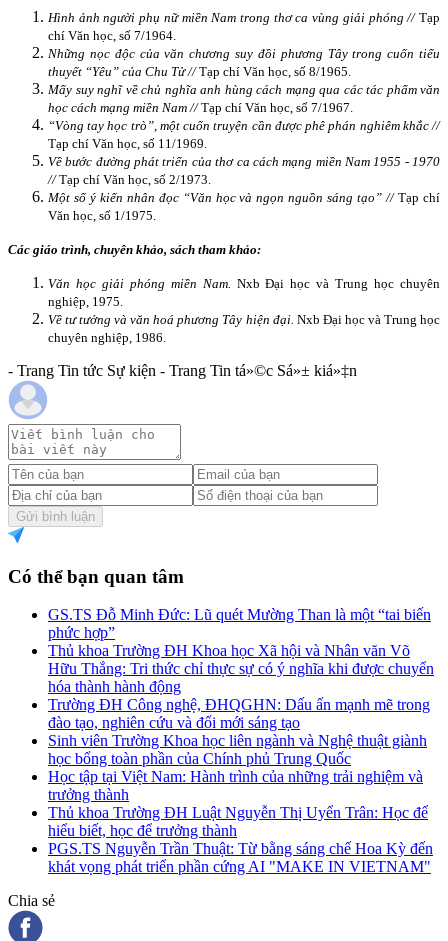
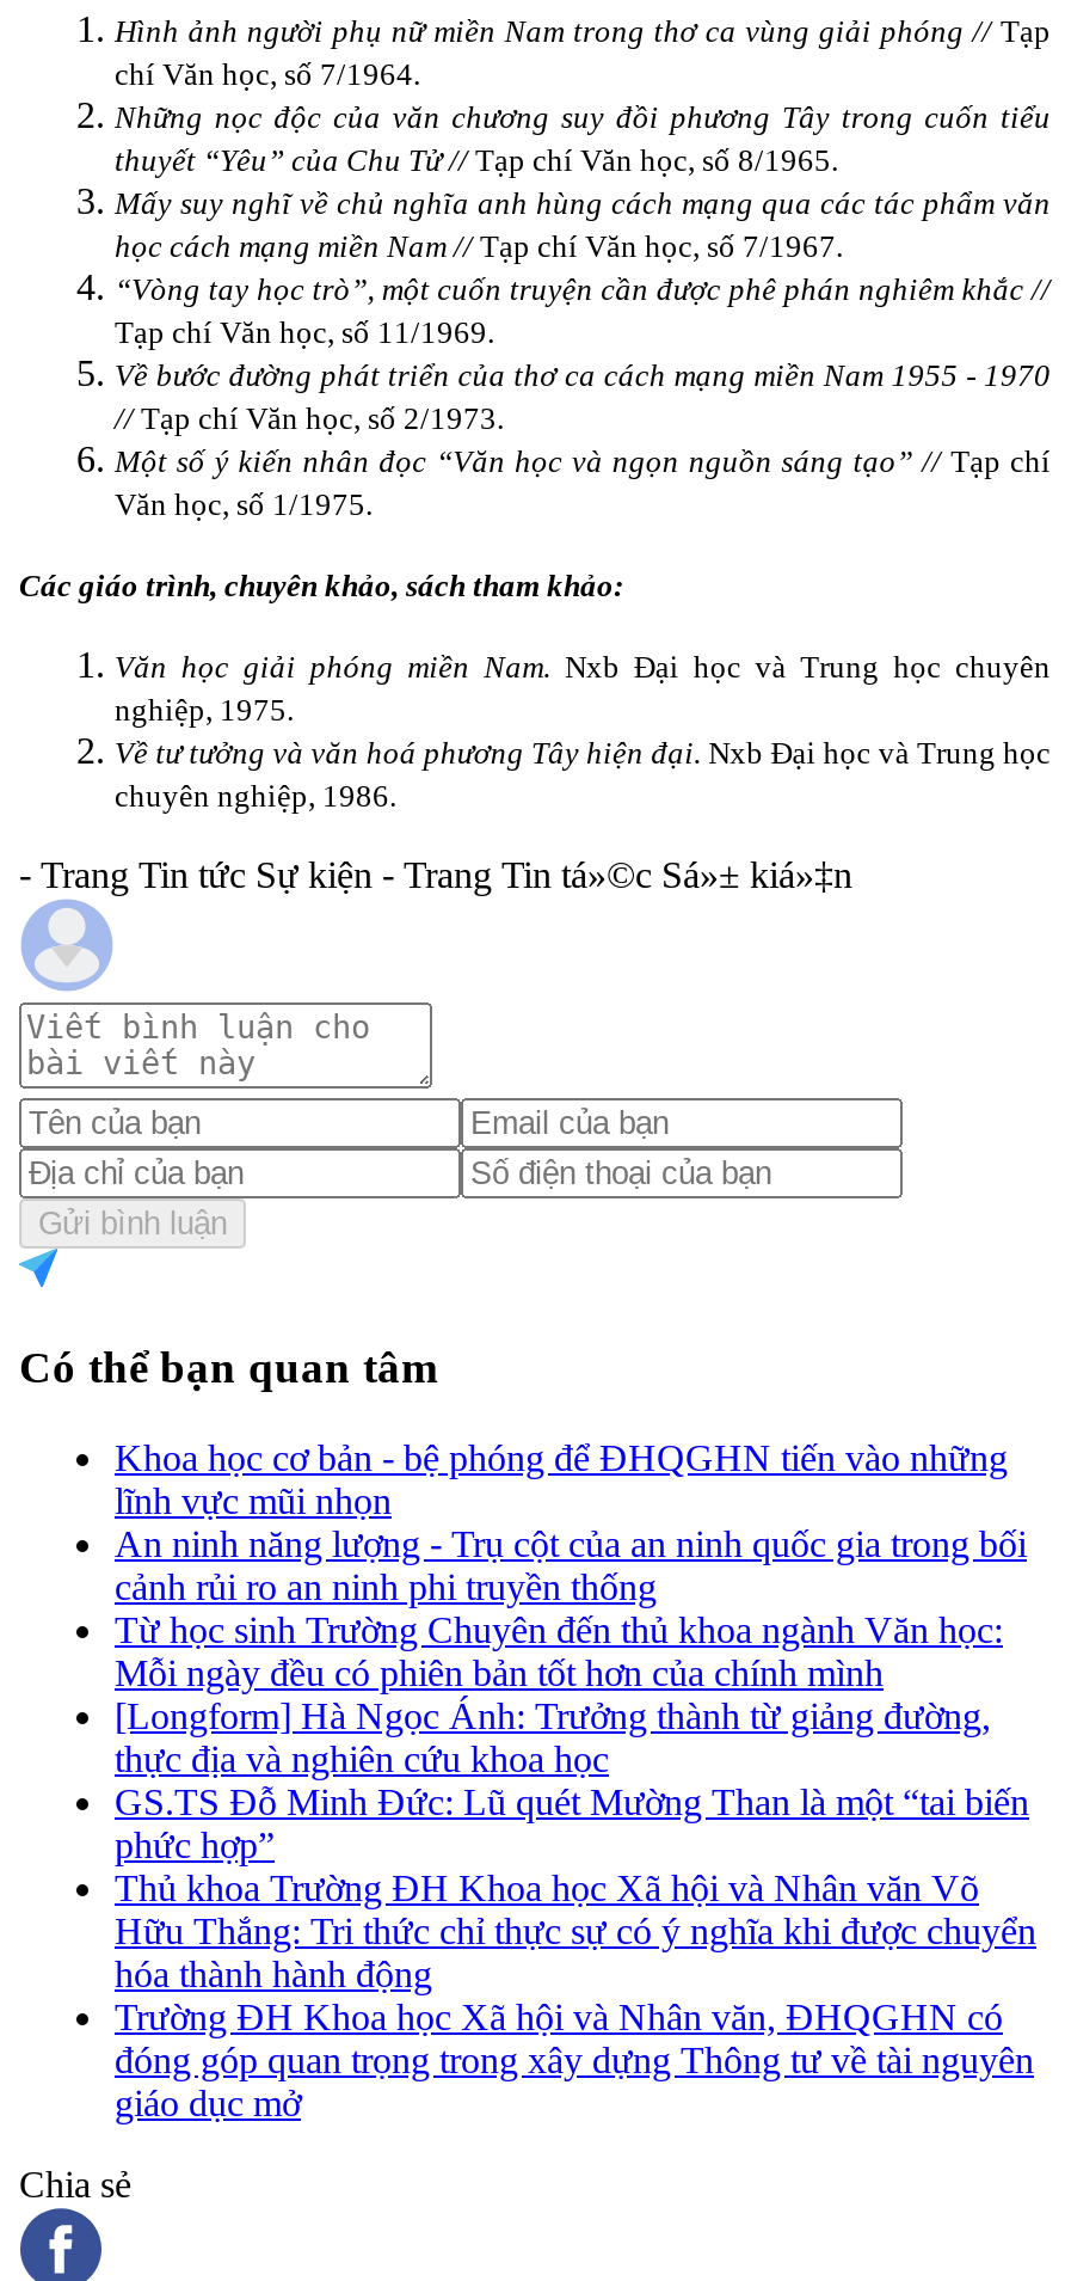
+ Khoa học cơ bản - bệ phóng để ĐHQGHN tiến vào những
+ lĩnh vực mũi nhọn
+ An ninh năng lượng - Trụ cột của an ninh quốc gia trong bối
+ cảnh rủi ro an ninh phi truyền thống
+ Từ học sinh Trường Chuyên đến thủ khoa ngành Văn học:
+ Mỗi ngày đều có phiên bản tốt hơn của chính mình
+ [Longform] Hà Ngọc Ánh: Trưởng thành từ giảng đường,
+ thực địa và nghiên cứu khoa học

moved down: GS.TS Đỗ Minh Đức: Lũ quét Mường Than là một “tai biến | phức hợp” | Thủ khoa Trường ĐH Khoa học Xã hội và Nhân văn Võ | Hữu Thắng: Tri thức chỉ thực sự có ý nghĩa khi được chuyển | hóa thành hành động

- Trường ĐH Công nghệ, ĐHQGHN: Dấu ấn mạnh mẽ trong
- đào tạo, nghiên cứu và đổi mới sáng tạo
- Sinh viên Trường Khoa học liên ngành và Nghệ thuật giành
- học bổng toàn phần của Chính phủ Trung Quốc
- Học tập tại Việt Nam: Hành trình của những trải nghiệm và
- trưởng thành
- Thủ khoa Trường ĐH Luật Nguyễn Thị Uyển Trân: Học để
- hiểu biết, học để trưởng thành
- PGS.TS Nguyễn Trần Thuật: Từ bằng sáng chế Hoa Kỳ đến
- khát vọng phát triển phần cứng AI "MAKE IN VIETNAM"
+ Trường ĐH Khoa học Xã hội và Nhân văn, ĐHQGHN có
+ đóng góp quan trọng trong xây dựng Thông tư về tài nguyên
+ giáo dục mở
